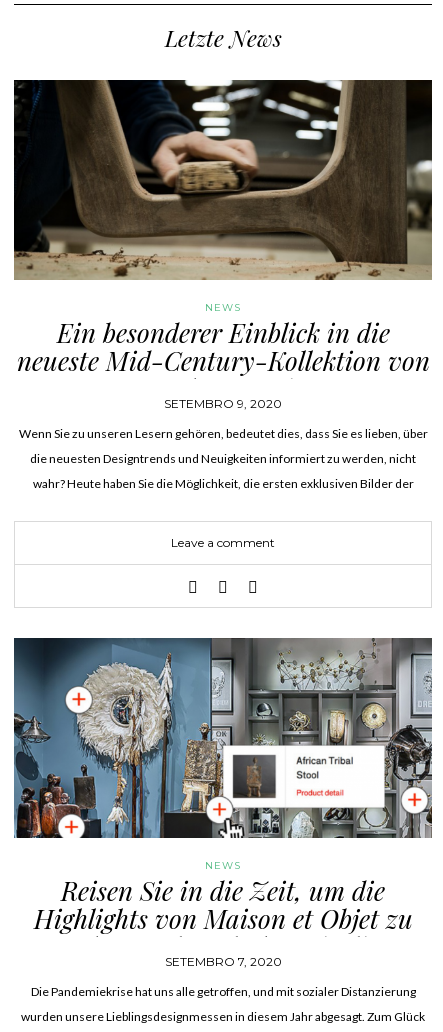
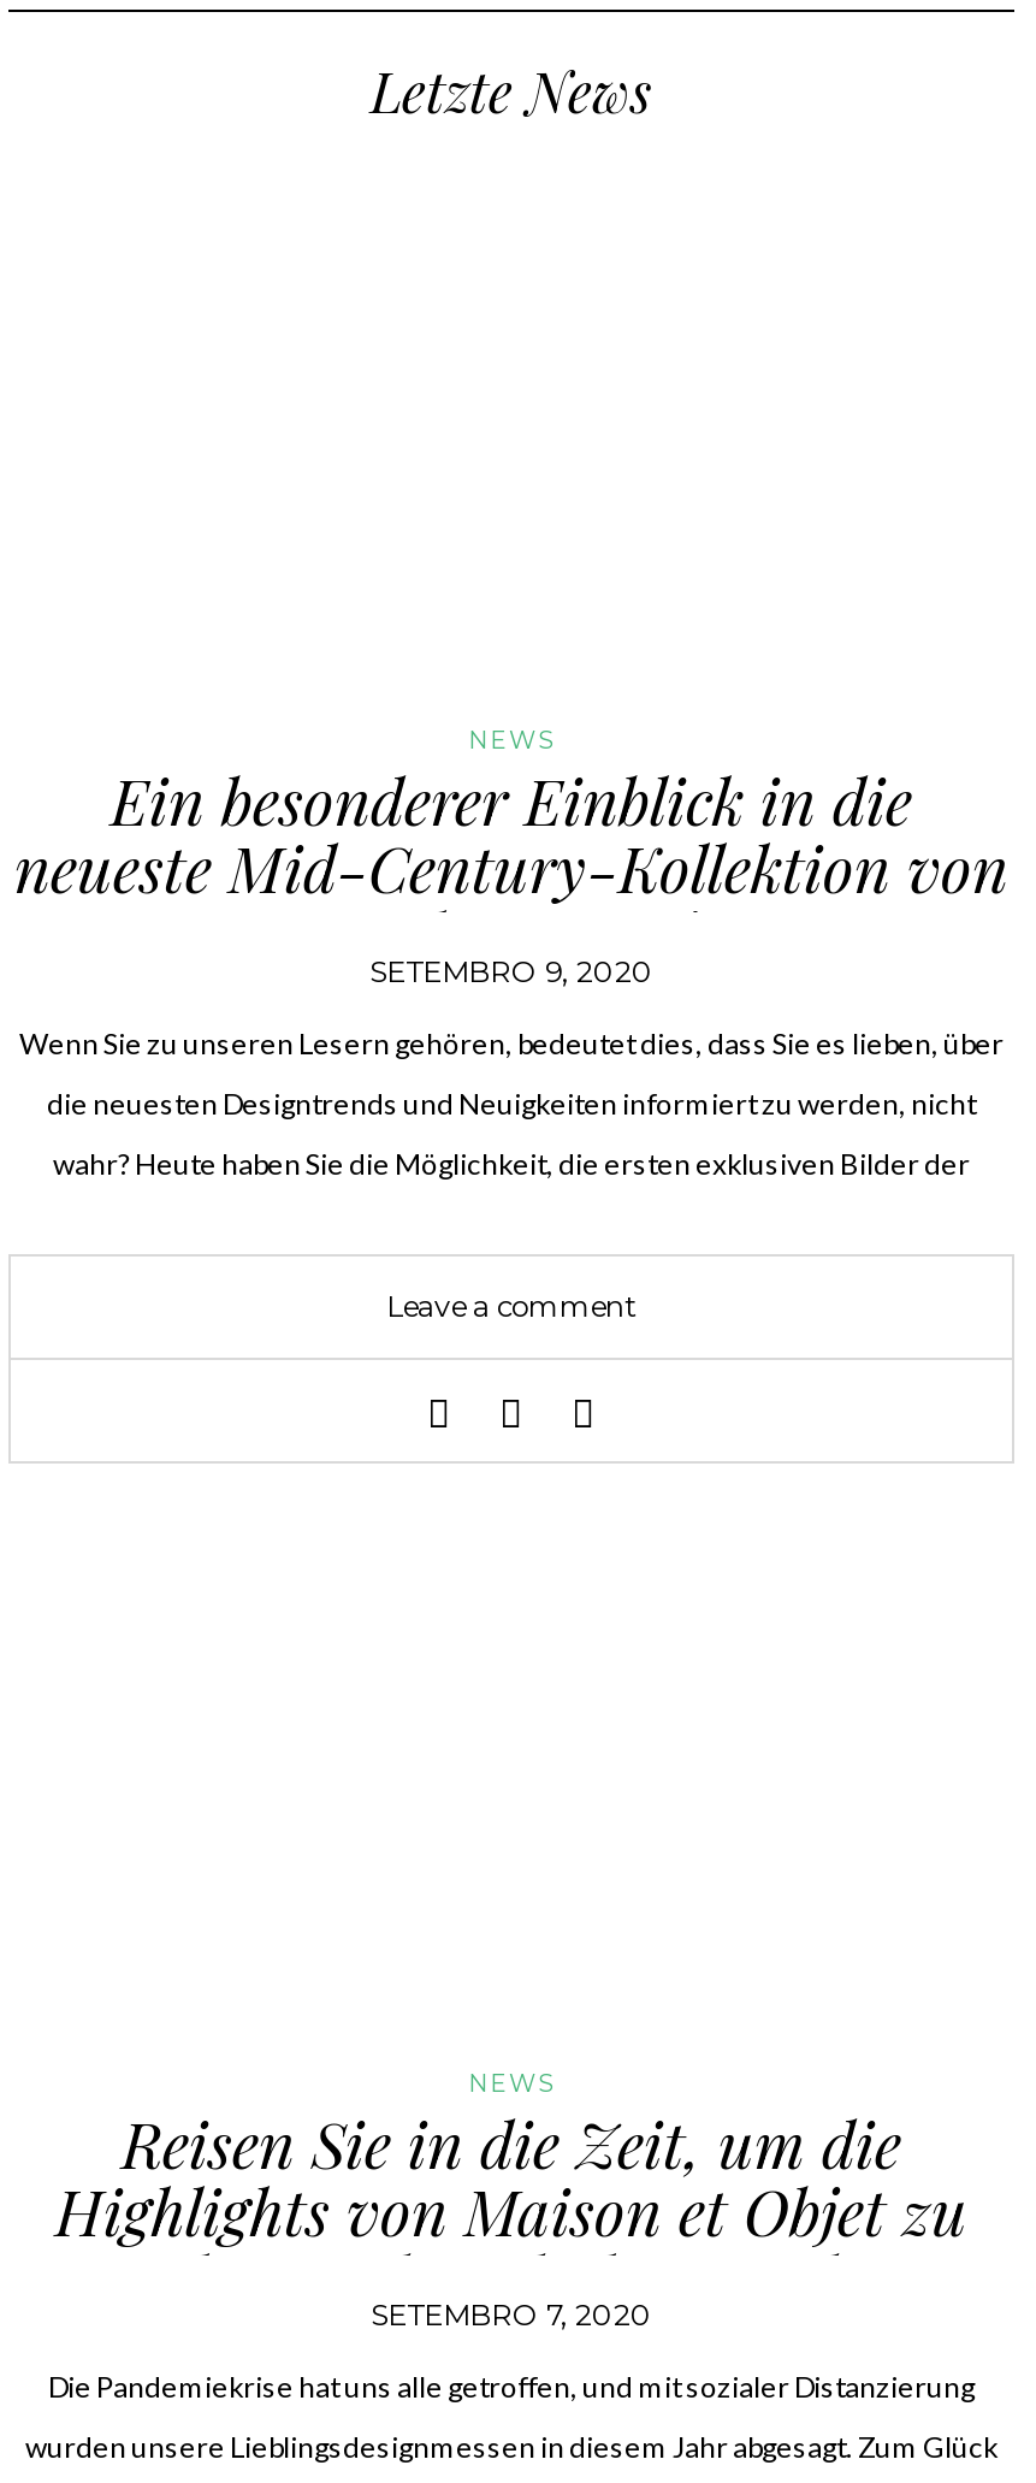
- [image]

- [image]
